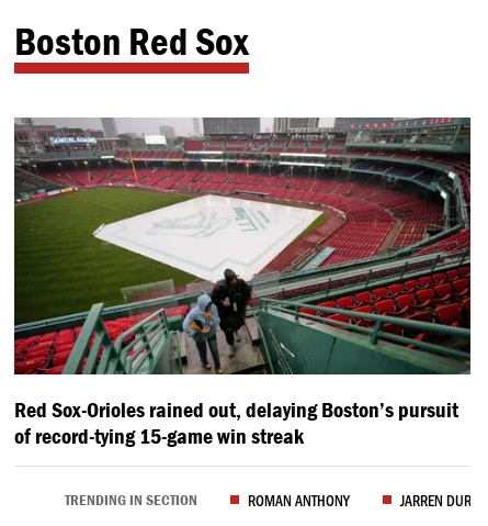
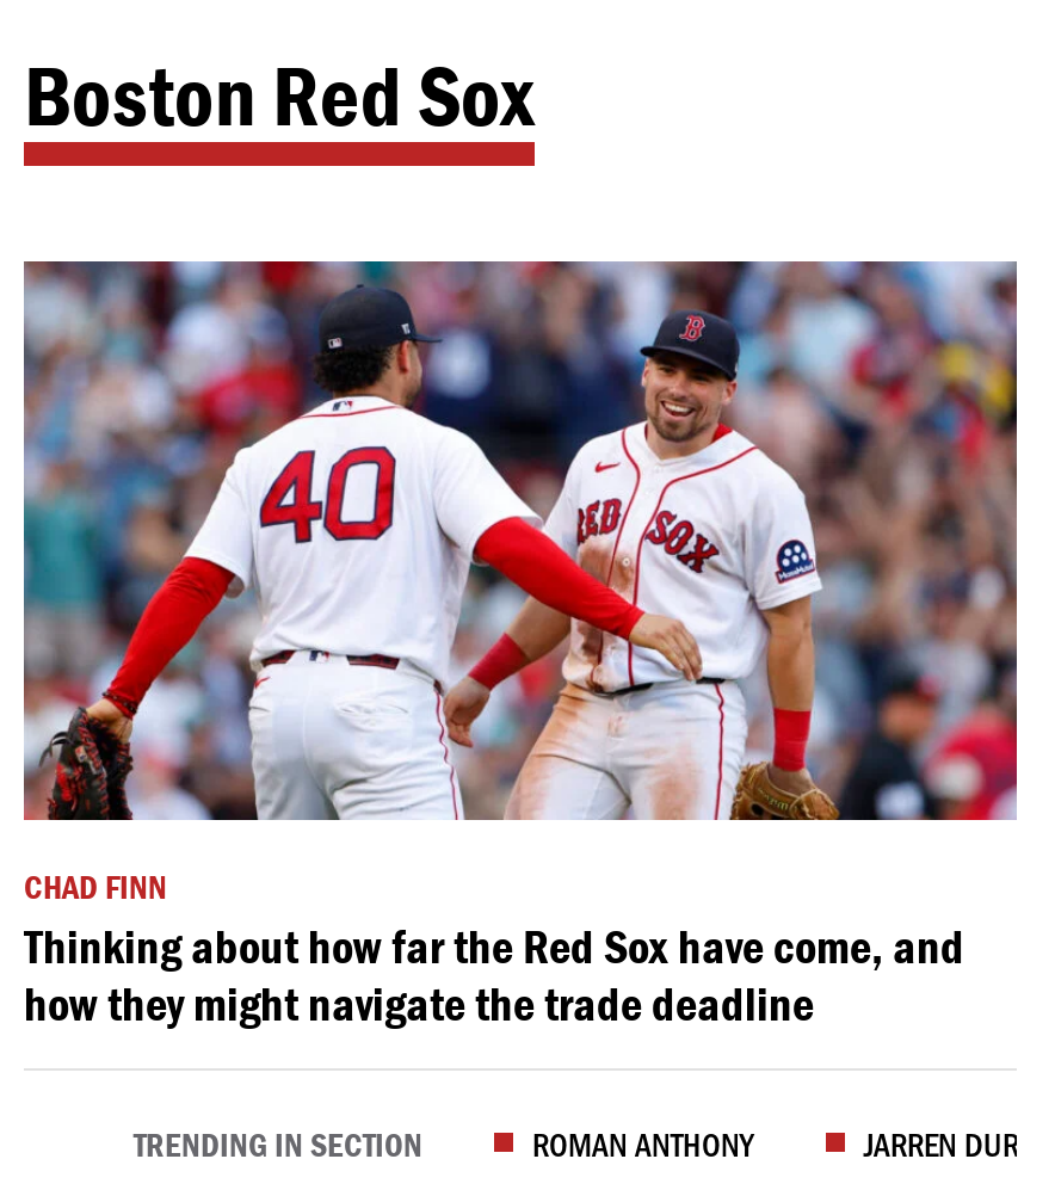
- [image]
- Red Sox-Orioles rained out, delaying Boston’s pursuit
- of record-tying 15-game win streak
+ [image]
+ CHAD FINN
+ Thinking about how far the Red Sox have come, and
+ how they might navigate the trade deadline
